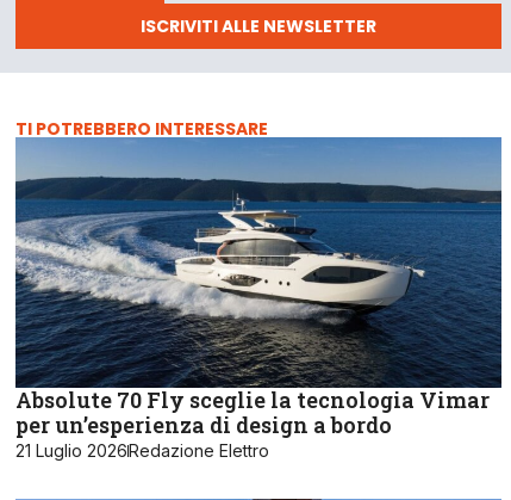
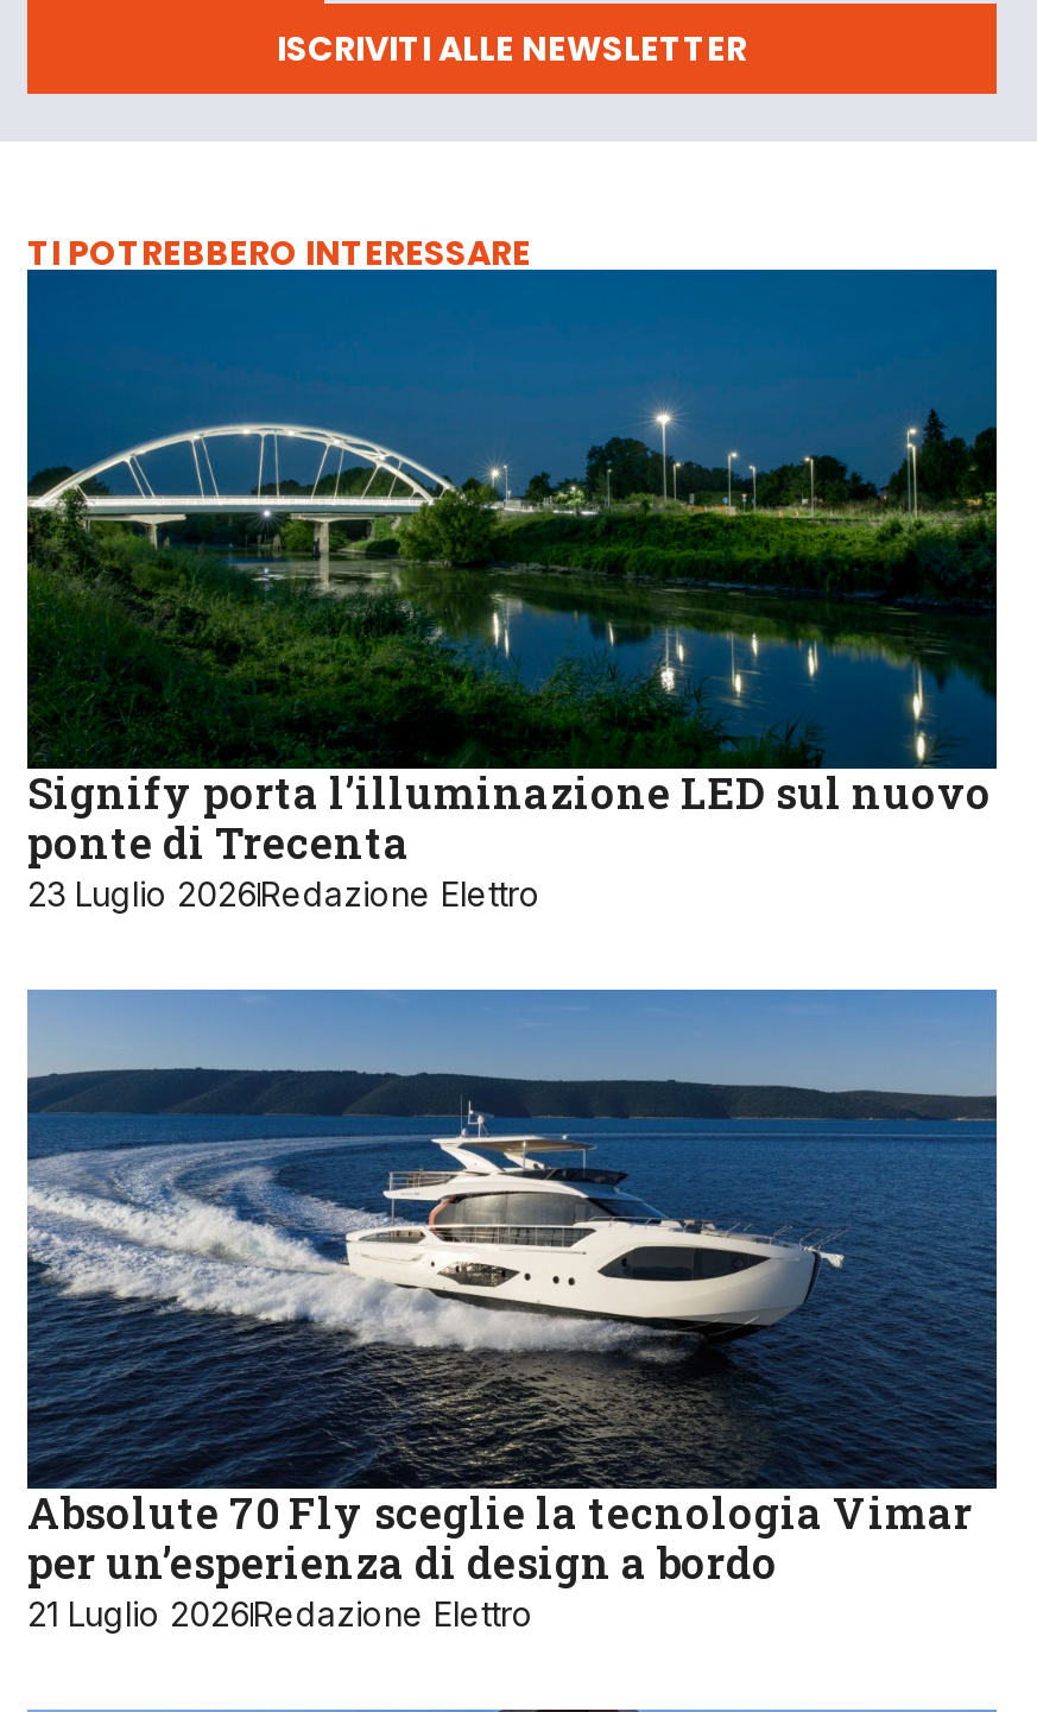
+ [image]
+ Signify porta l’illuminazione LED sul nuovo
+ ponte di Trecenta
+ 23 Luglio 2026Redazione Elettro
